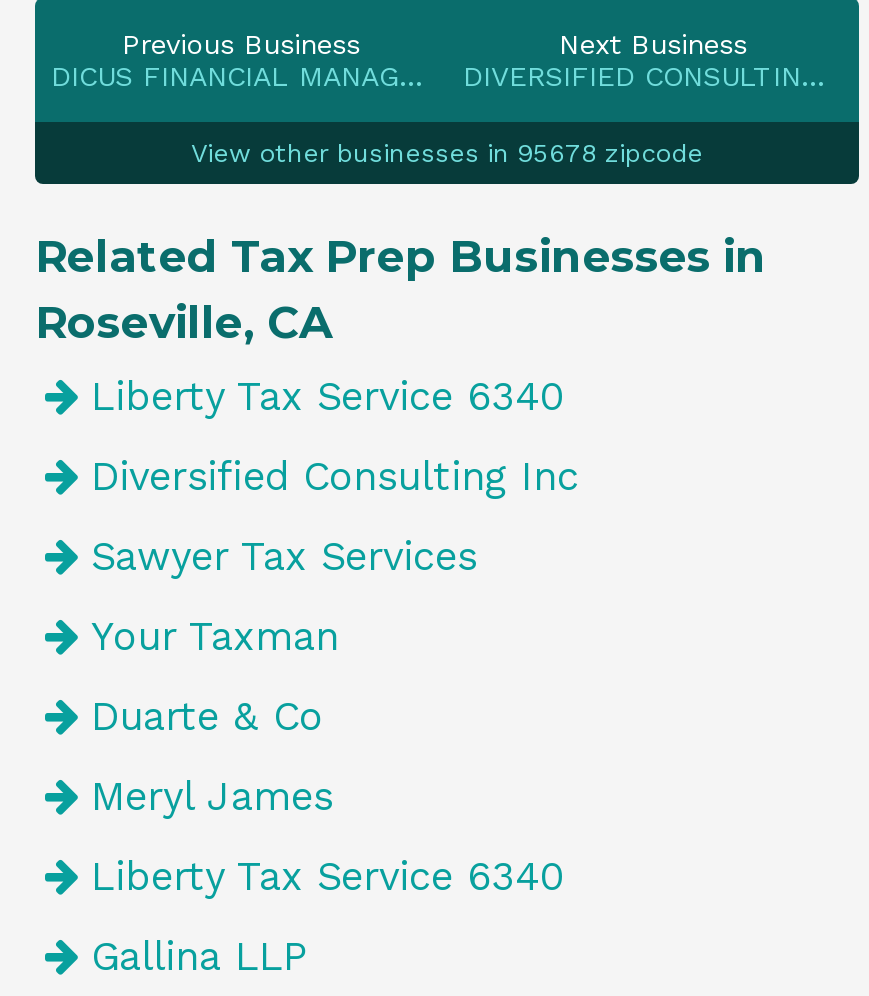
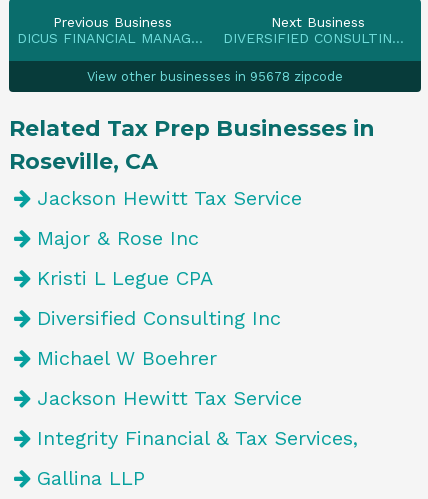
- Liberty Tax Service 6340
+ Jackson Hewitt Tax Service
+ Major & Rose Inc
+ Kristi L Legue CPA

moved down: Diversified Consulting Inc

- Sawyer Tax Services
- Your Taxman
- Duarte & Co
- Meryl James
- Liberty Tax Service 6340
+ Michael W Boehrer
+ Jackson Hewitt Tax Service
+ Integrity Financial & Tax Services,
